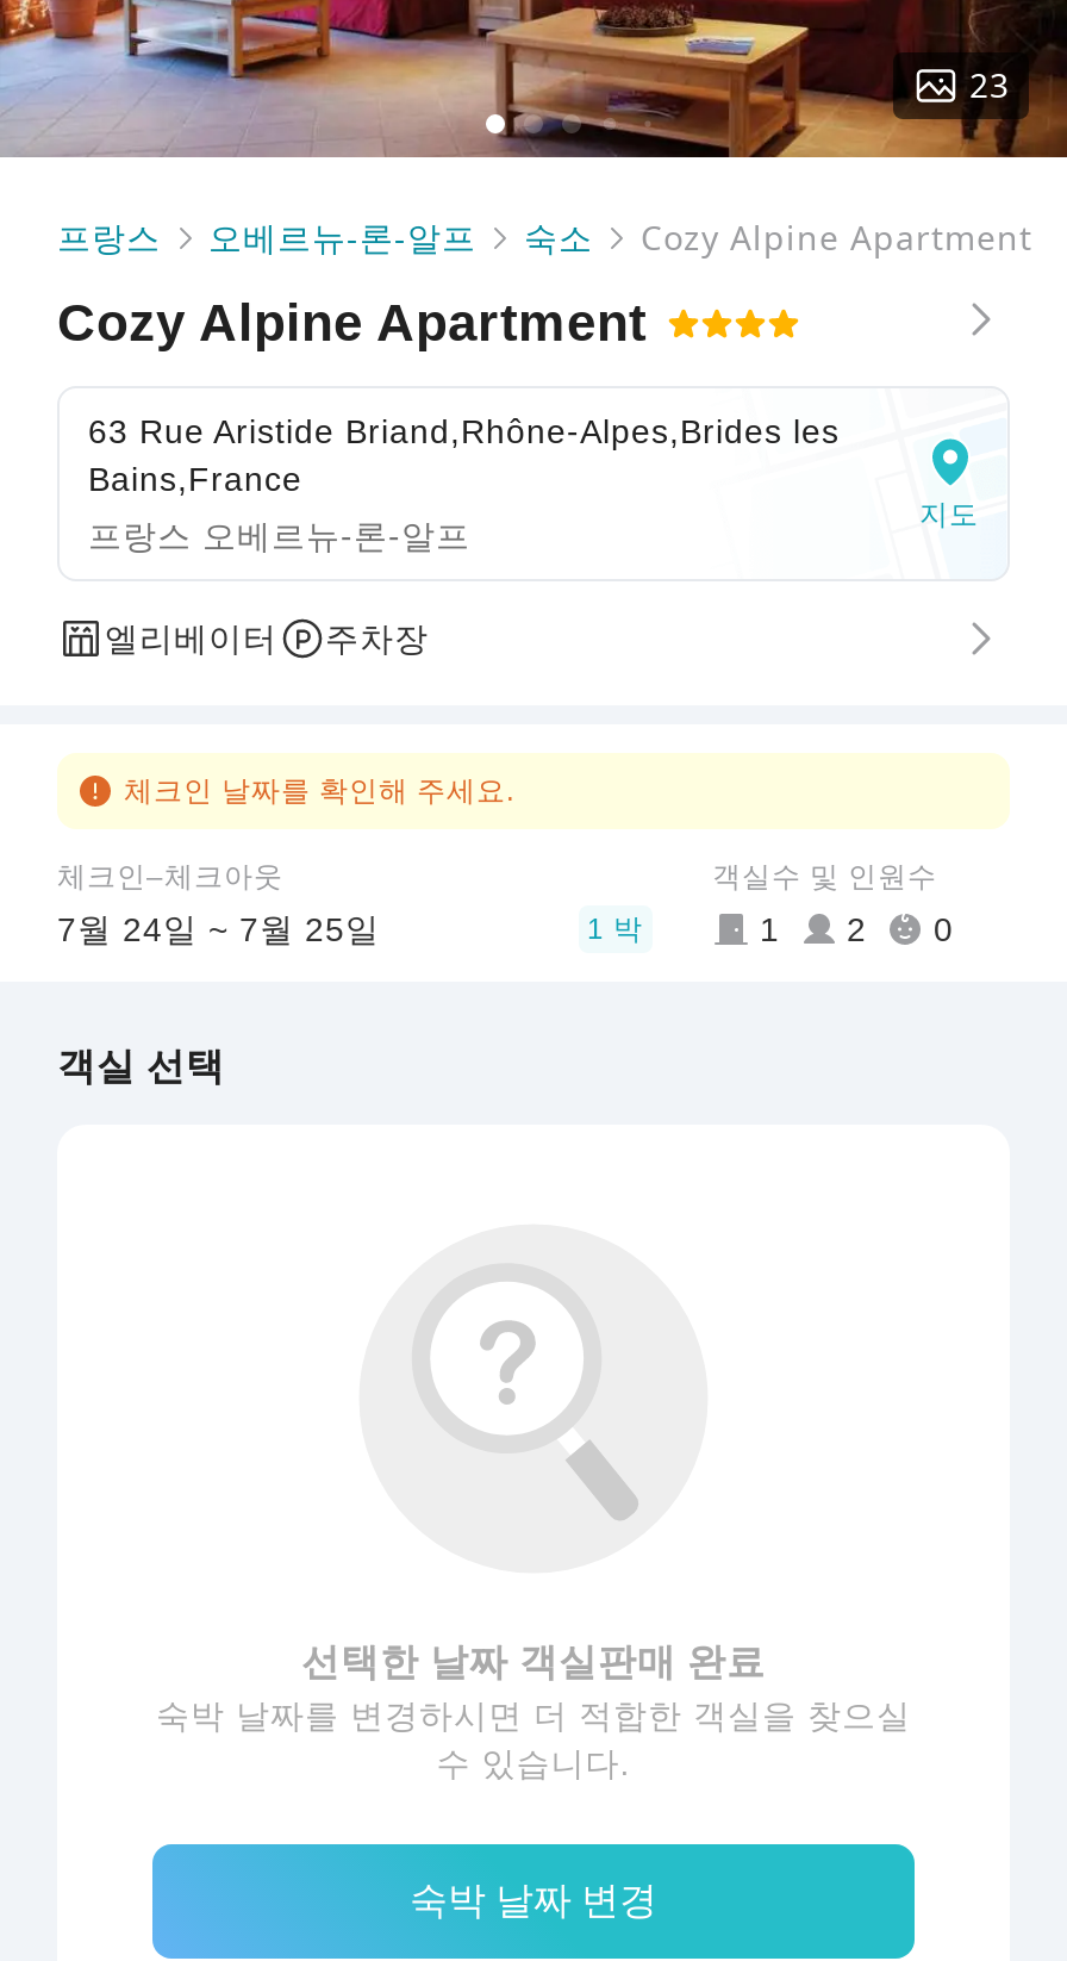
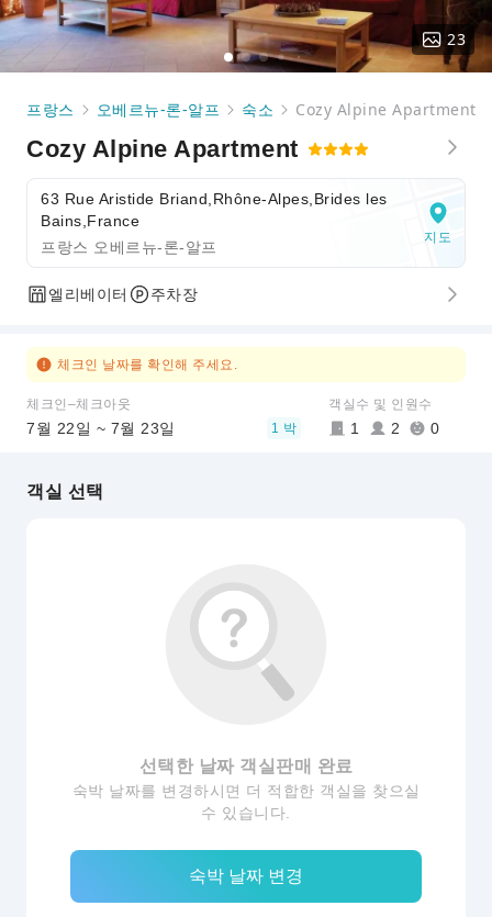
- 7월 24일 ~ 7월 25일
+ 7월 22일 ~ 7월 23일
